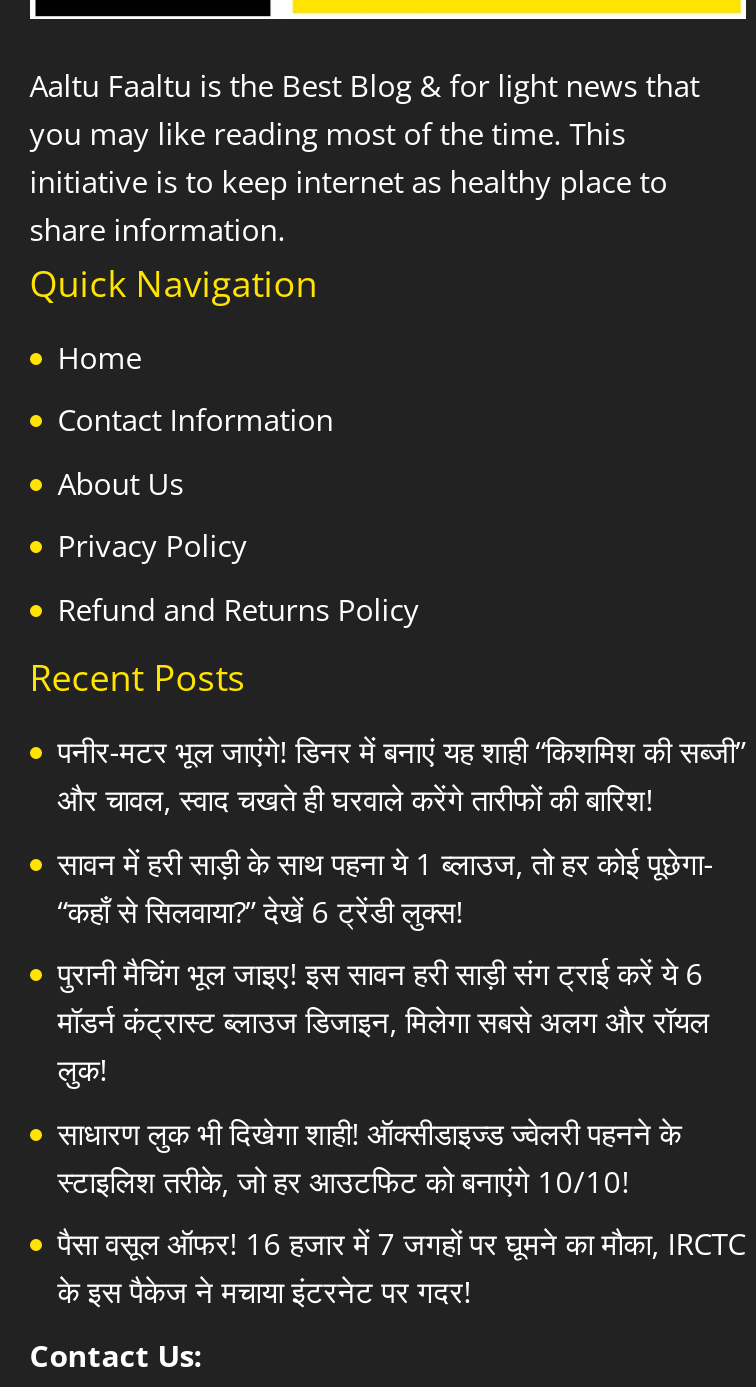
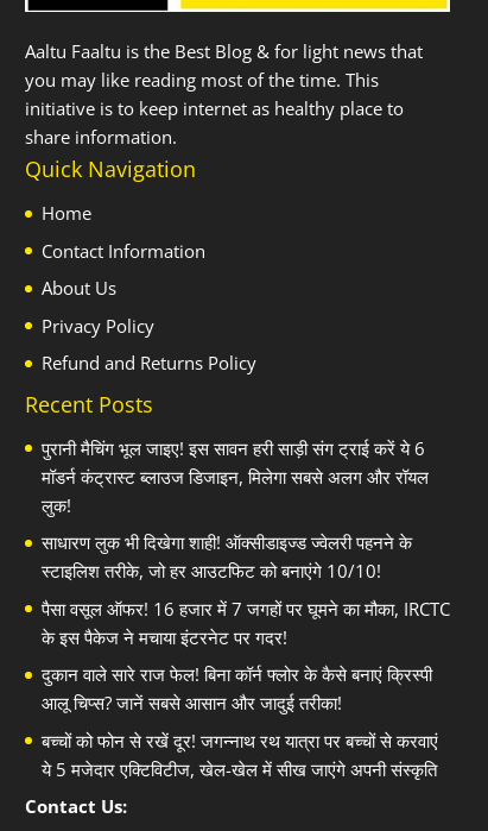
- पनीर-मटर भूल जाएंगे! डिनर में बनाएं यह शाही “किशमिश की सब्जी”
- और चावल, स्वाद चखते ही घरवाले करेंगे तारीफों की बारिश!
- सावन में हरी साड़ी के साथ पहना ये 1 ब्लाउज, तो हर कोई पूछेगा-
- “कहाँ से सिलवाया?” देखें 6 ट्रेंडी लुक्स!

moved up: पुरानी मैचिंग भूल जाइए! इस सावन हरी साड़ी संग ट्राई करें ये 6 | मॉडर्न कंट्रास्ट ब्लाउज डिजाइन, मिलेगा सबसे अलग और रॉयल | लुक! | साधारण लुक भी दिखेगा शाही! ऑक्सीडाइज्ड ज्वेलरी पहनने के | स्टाइलिश तरीके, जो हर आउटफिट को बनाएंगे 10/10! | पैसा वसूल ऑफर! 16 हजार में 7 जगहों पर घूमने का मौका, IRCTC | के इस पैकेज ने मचाया इंटरनेट पर गदर!

+ दुकान वाले सारे राज फेल! बिना कॉर्न फ्लोर के कैसे बनाएं क्रिस्पी
+ आलू चिप्स? जानें सबसे आसान और जादुई तरीका!
+ बच्चों को फोन से रखें दूर! जगन्नाथ रथ यात्रा पर बच्चों से करवाएं
+ ये 5 मजेदार एक्टिविटीज, खेल-खेल में सीख जाएंगे अपनी संस्कृति
